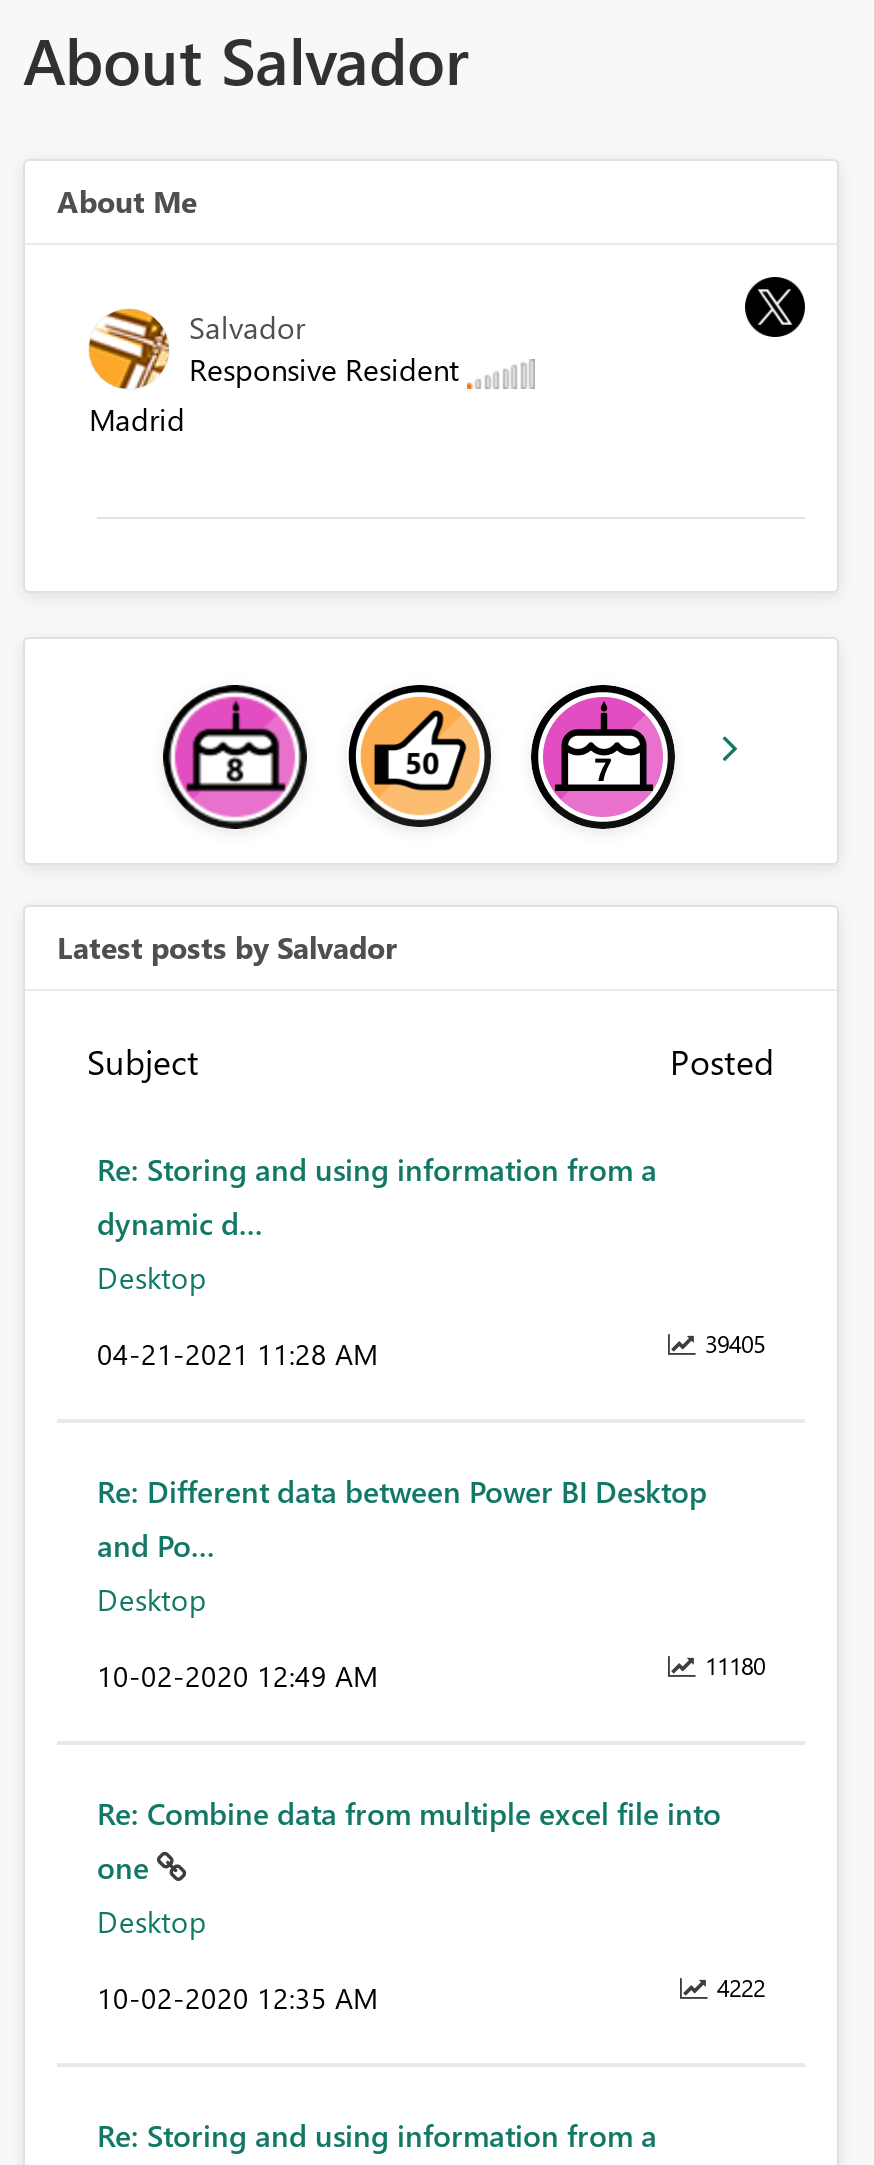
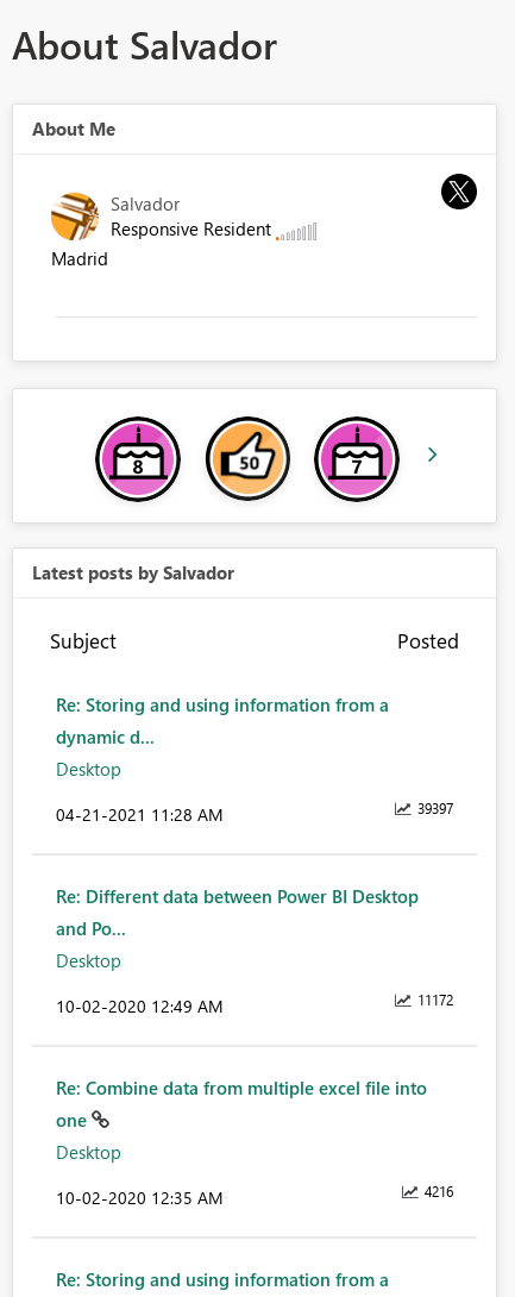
- 39405
+ 39397

- 11180
+ 11172

- 4222
+ 4216
